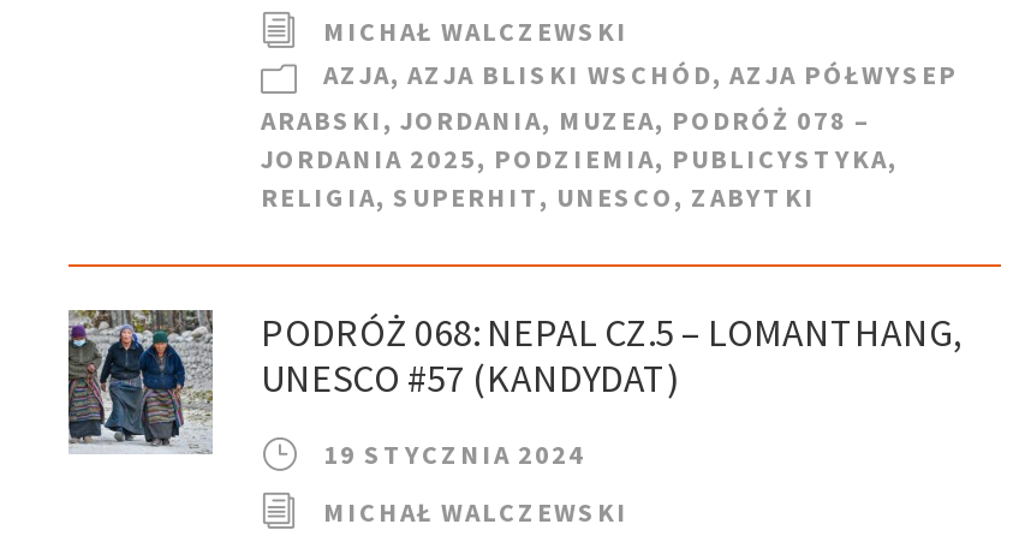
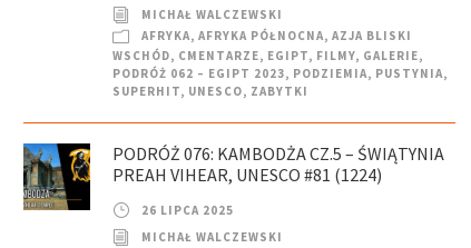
- AZJA, AZJA BLISKI WSCHÓD, AZJA PÓŁWYSEP
- ARABSKI, JORDANIA, MUZEA, PODRÓŻ 078 –
- JORDANIA 2025, PODZIEMIA, PUBLICYSTYKA,
- RELIGIA, SUPERHIT, UNESCO, ZABYTKI
+ AFRYKA, AFRYKA PÓŁNOCNA, AZJA BLISKI
+ WSCHÓD, CMENTARZE, EGIPT, FILMY, GALERIE,
+ PODRÓŻ 062 – EGIPT 2023, PODZIEMIA, PUSTYNIA,
+ SUPERHIT, UNESCO, ZABYTKI

- [image]
- PODRÓŻ 068: NEPAL CZ.5 – LOMANTHANG,
- UNESCO #57 (KANDYDAT)
+ [image]
+ PODRÓŻ 076: KAMBODŻA CZ.5 – ŚWIĄTYNIA
+ PREAH VIHEAR, UNESCO #81 (1224)

- 19 STYCZNIA 2024
+ 26 LIPCA 2025
